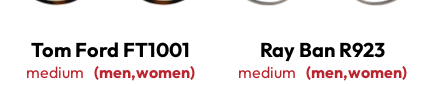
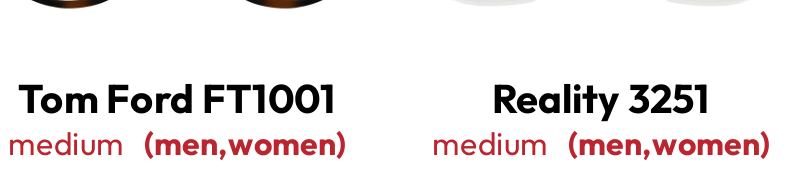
- Ray Ban R923
+ Reality 3251
